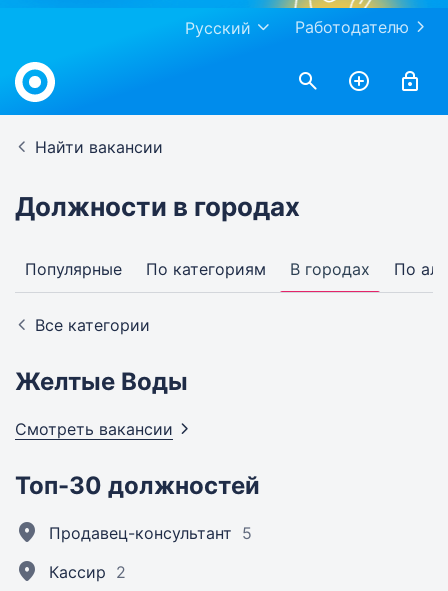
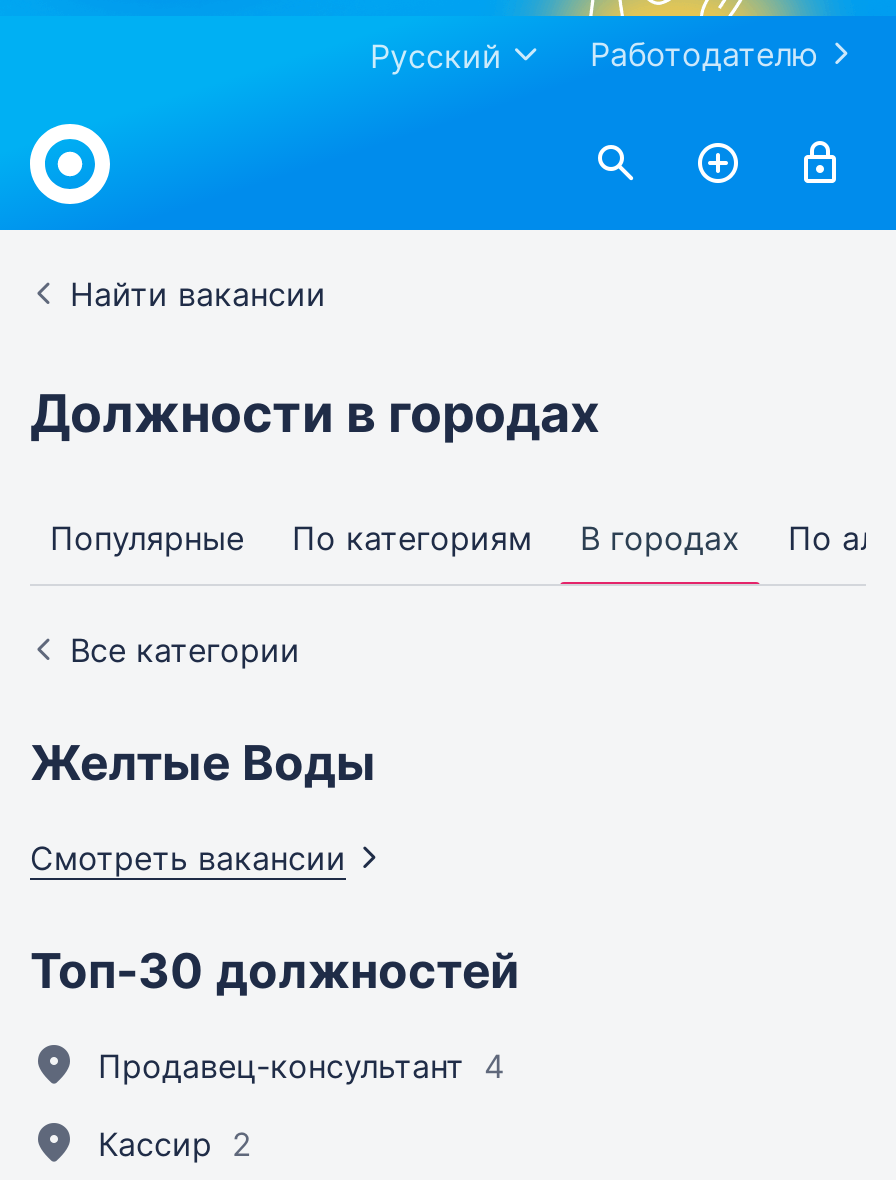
- Продавец-консультант 5
+ Продавец-консультант 4
